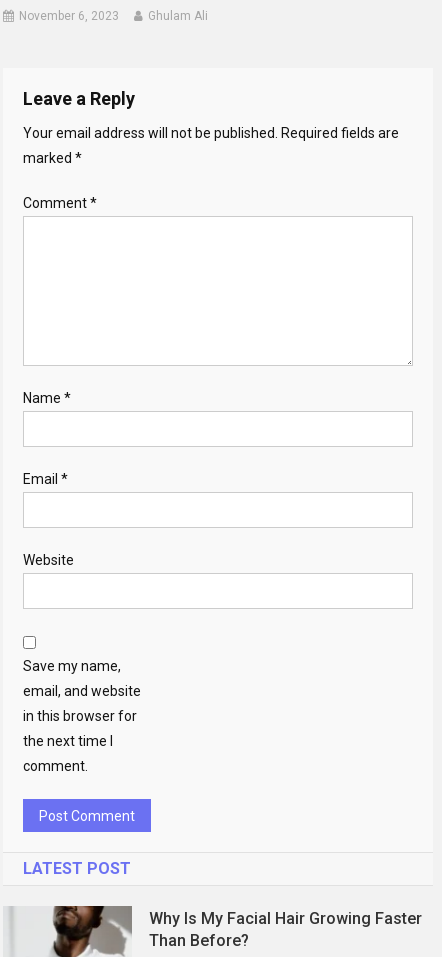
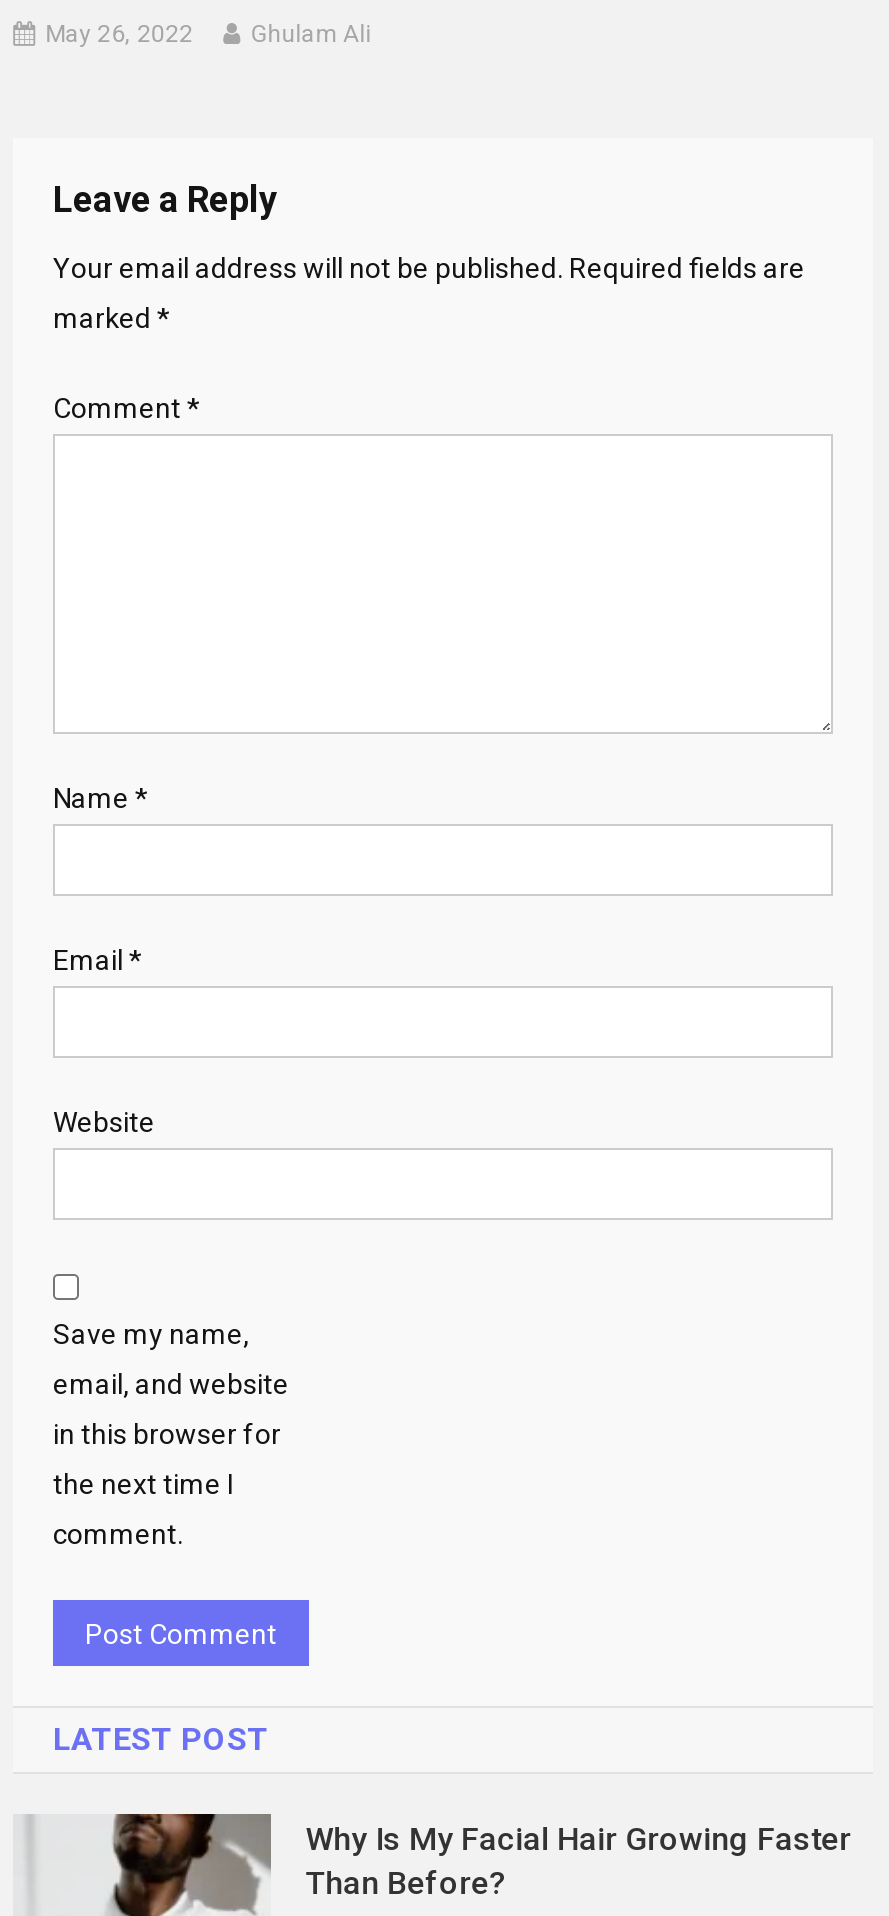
- November 6, 2023
+ May 26, 2022
